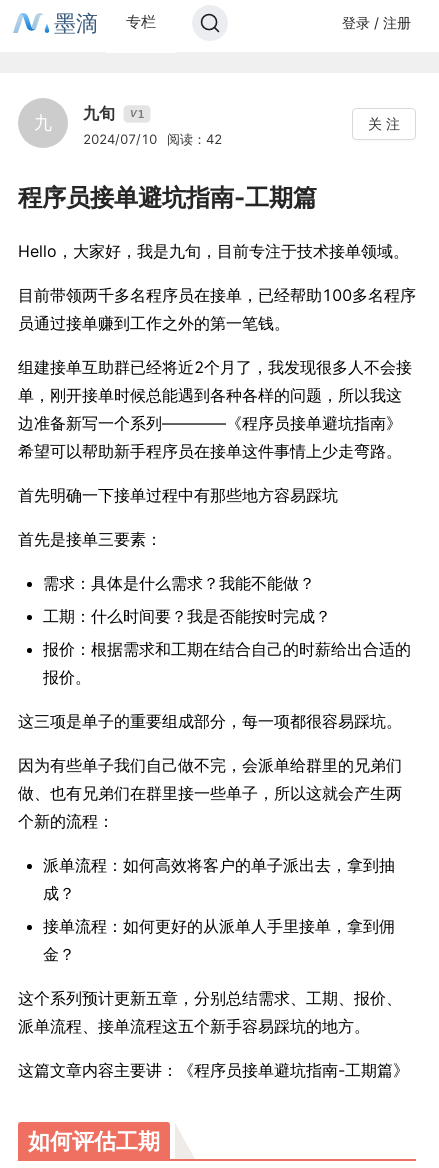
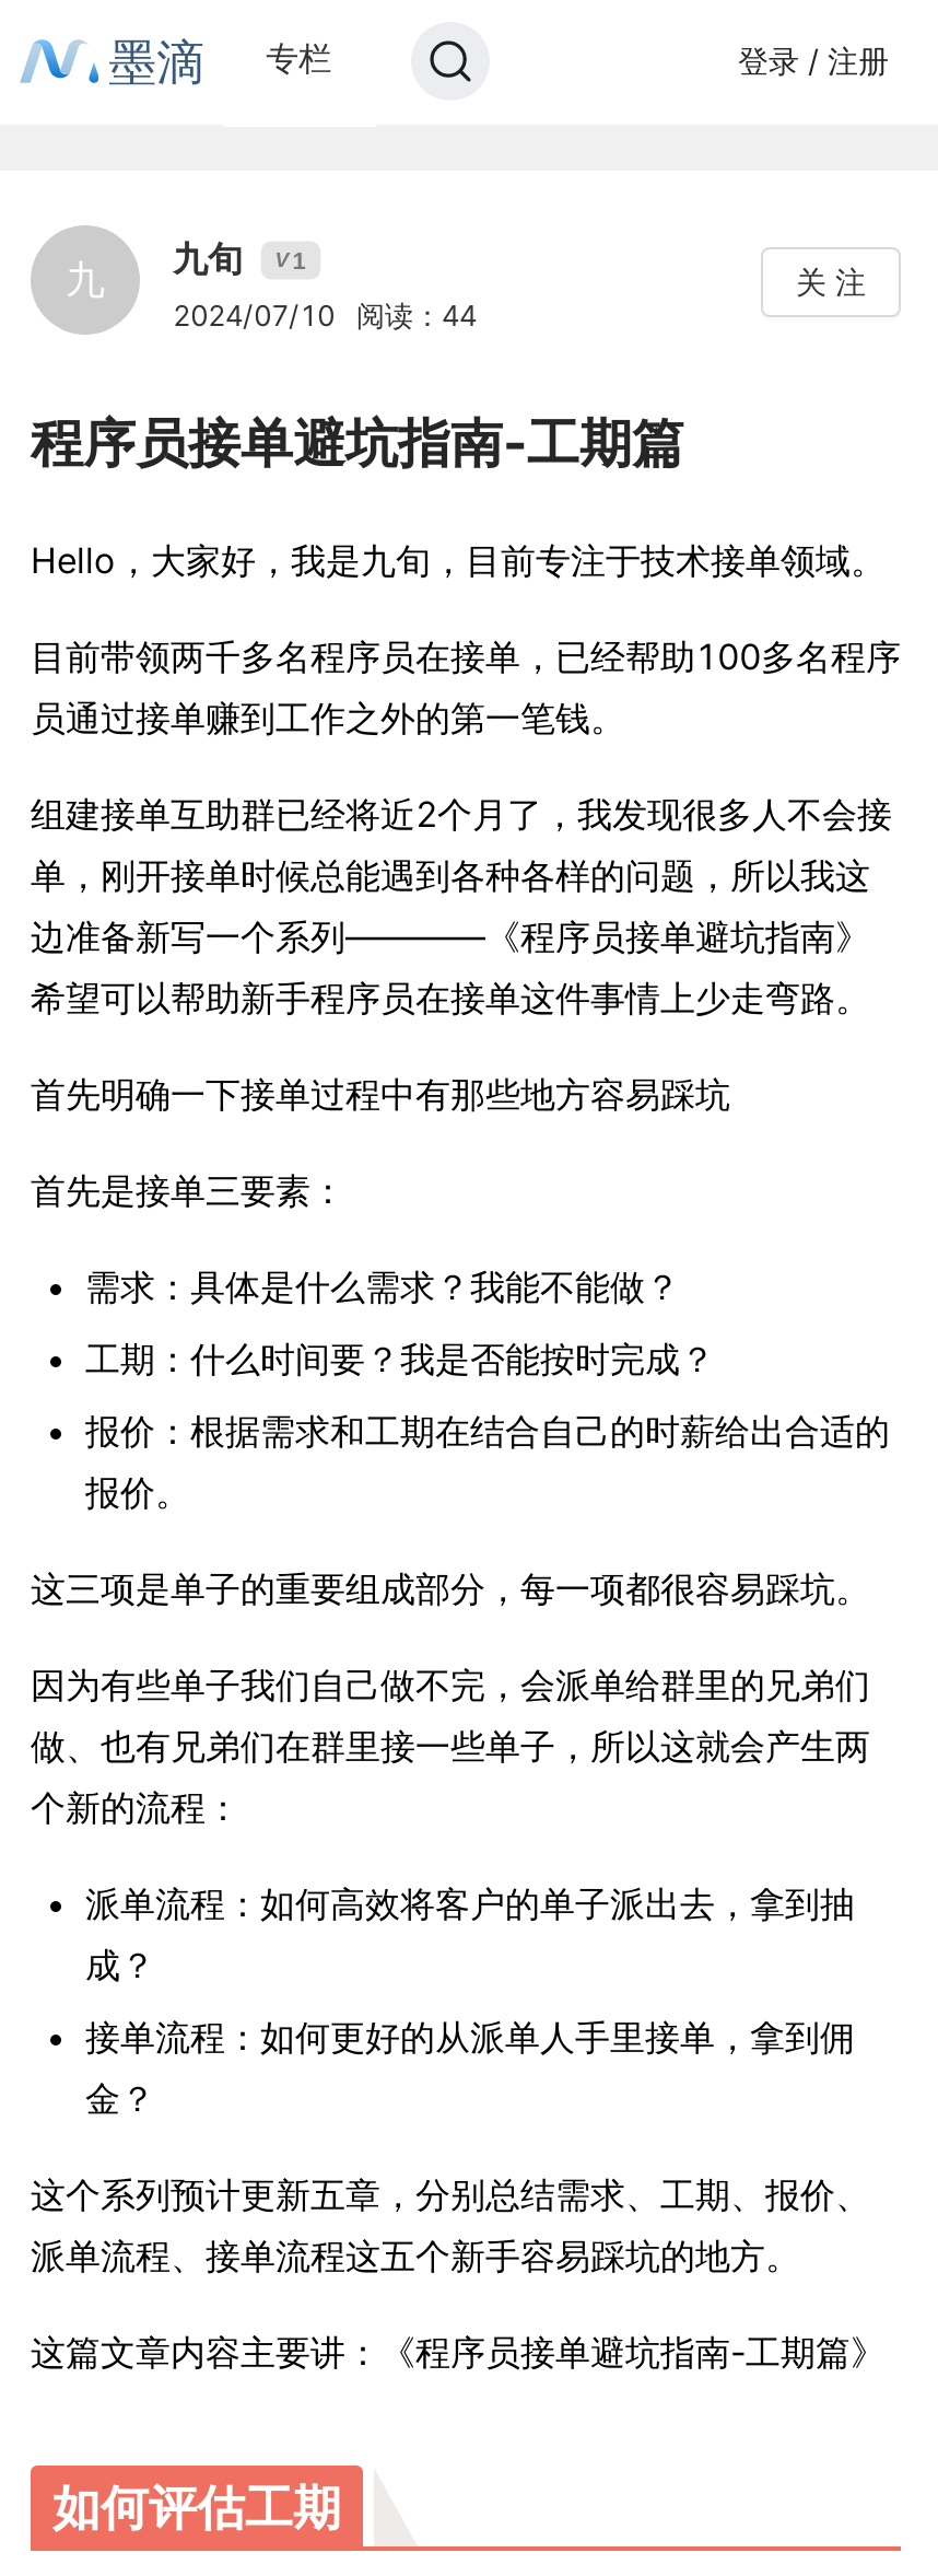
- 2024/07/10 阅读：42
+ 2024/07/10 阅读：44
